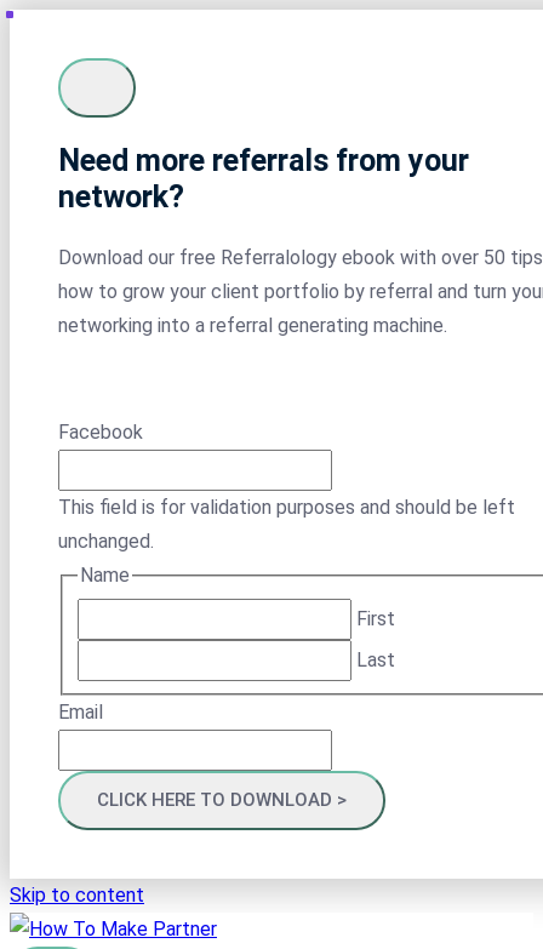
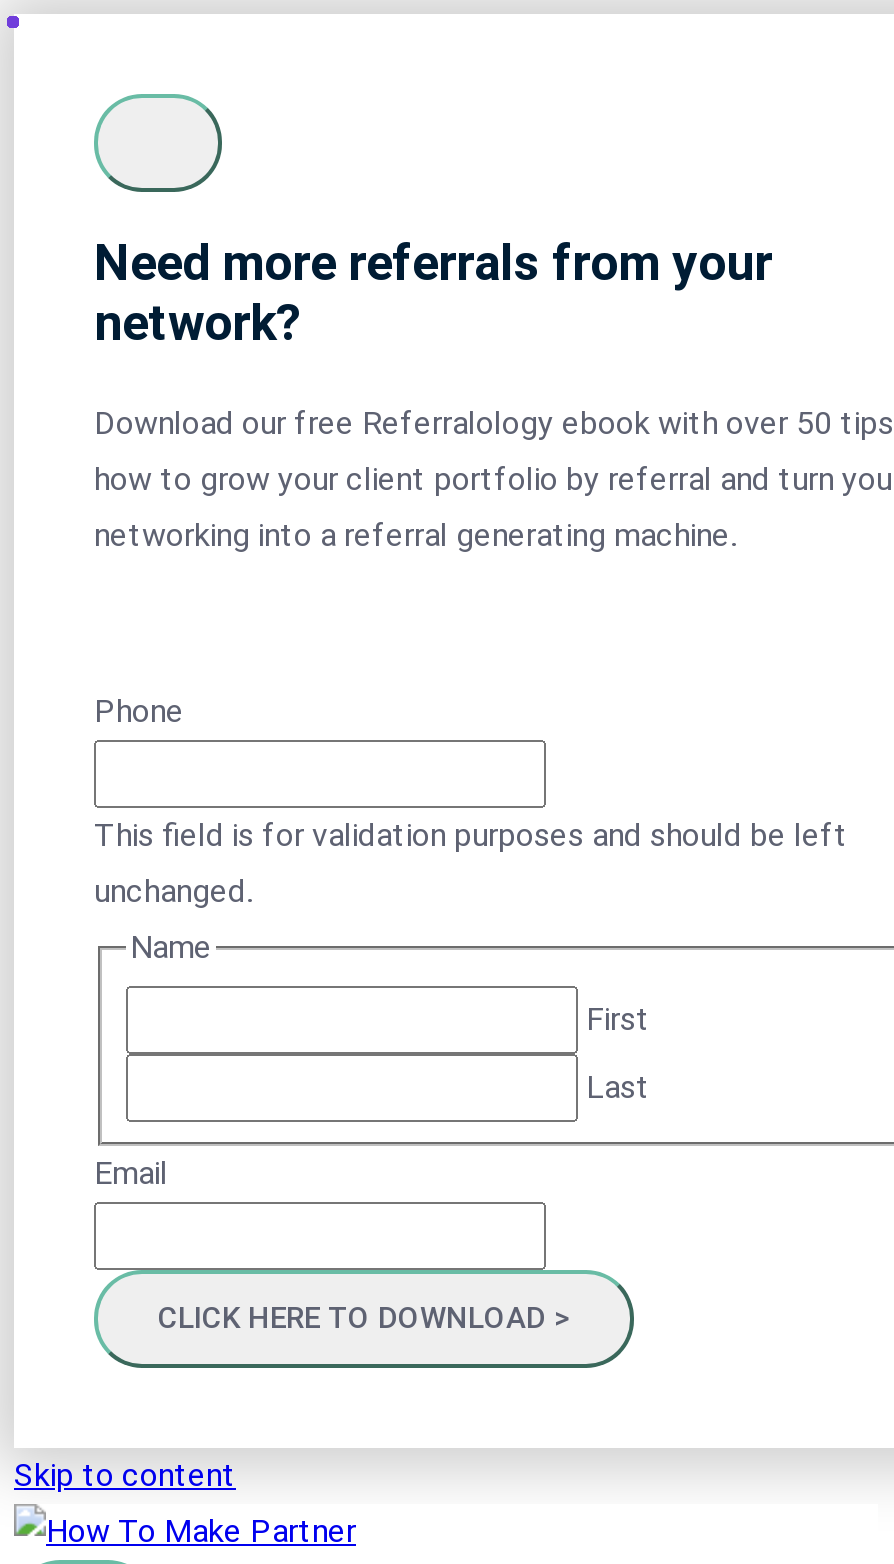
- Facebook
+ Phone
